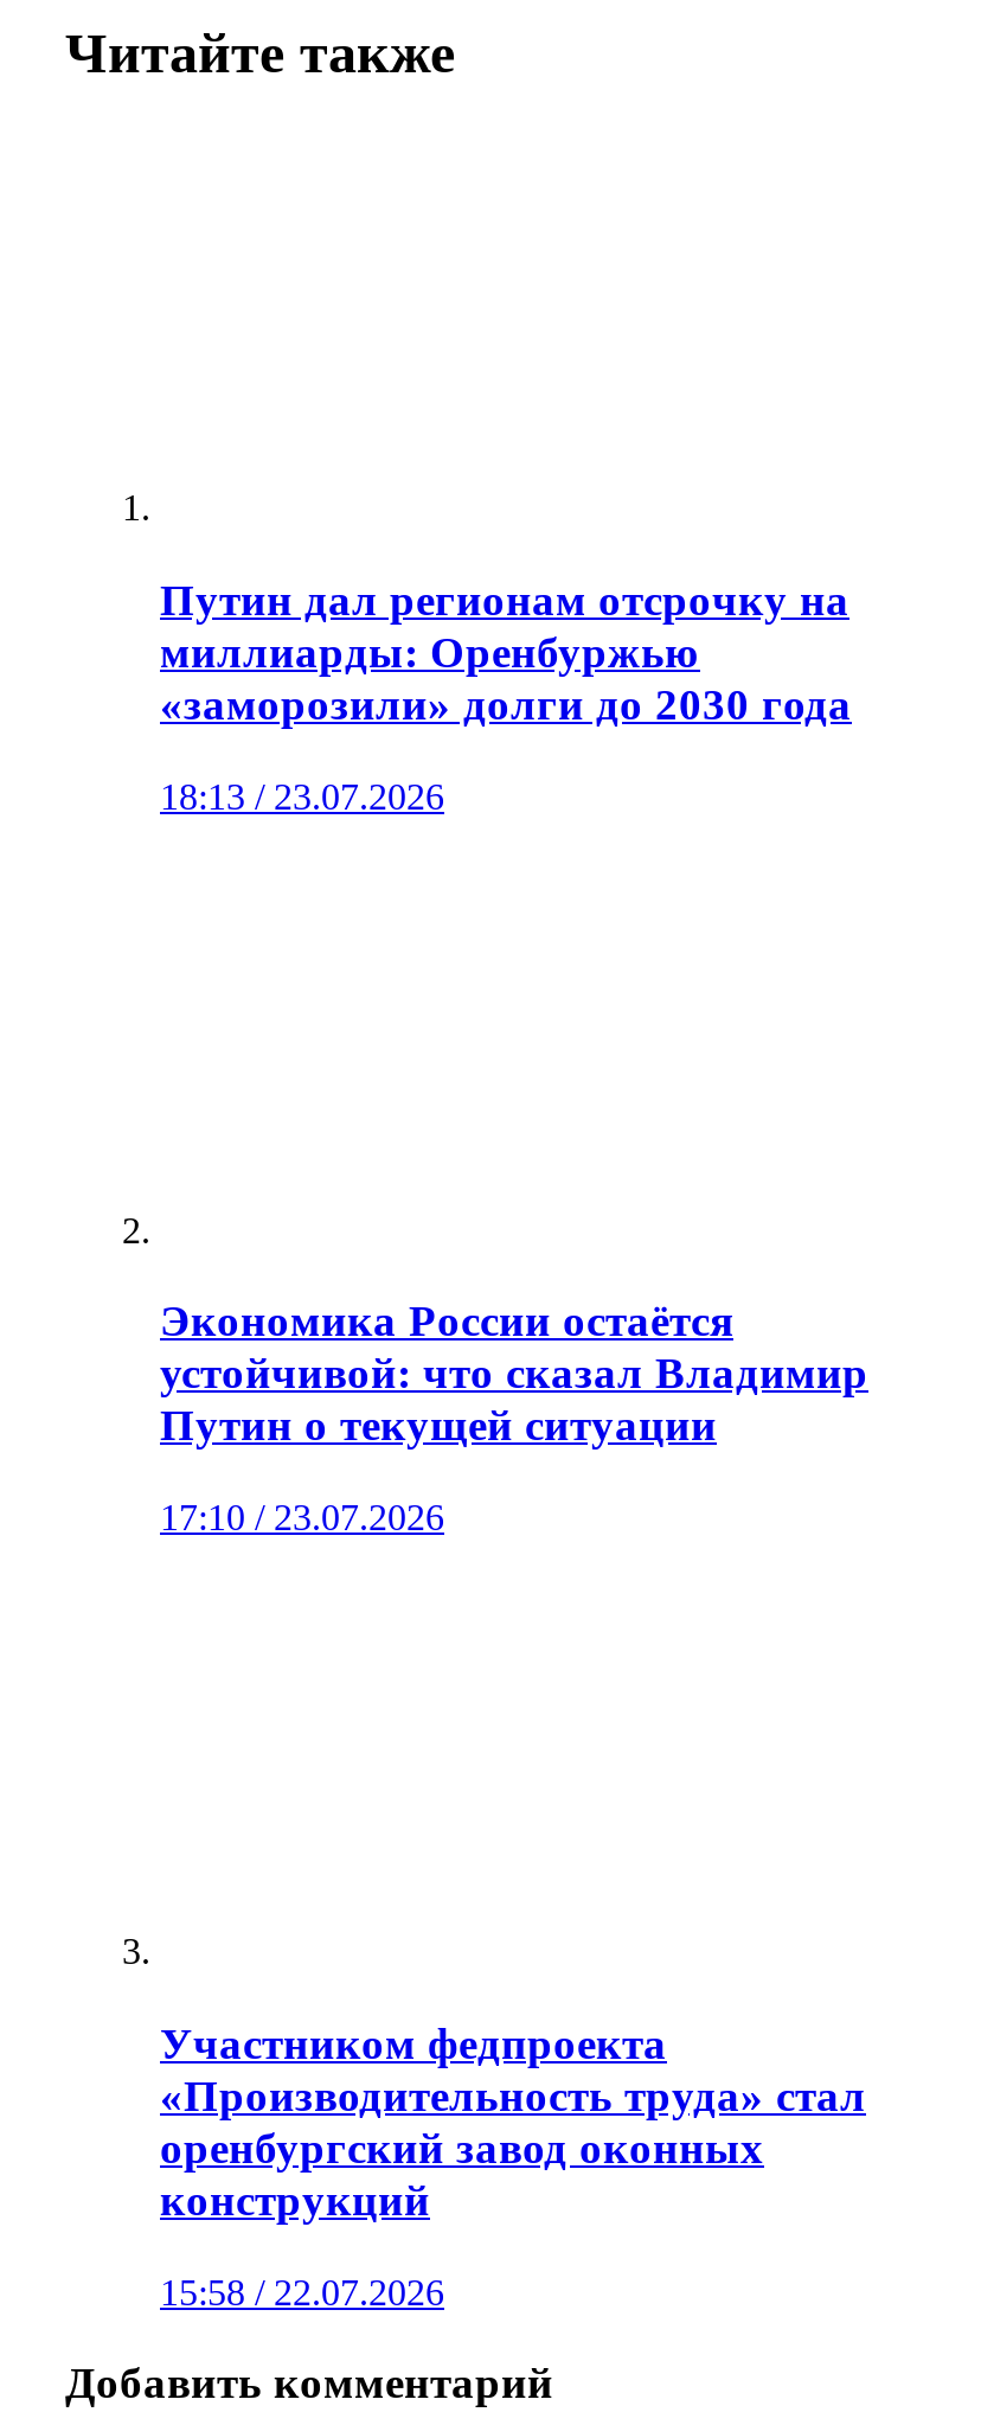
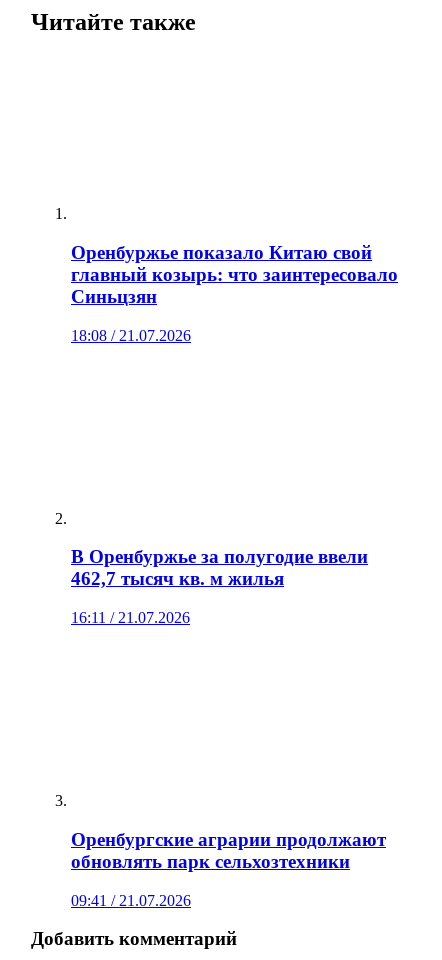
- Путин дал регионам отсрочку на
- миллиарды: Оренбуржью
- «заморозили» долги до 2030 года
+ Оренбуржье показало Китаю свой
+ главный козырь: что заинтересовало
+ Синьцзян

- 18:13 / 23.07.2026
+ 18:08 / 21.07.2026

- Экономика России остаётся
- устойчивой: что сказал Владимир
- Путин о текущей ситуации
+ В Оренбуржье за полугодие ввели
+ 462,7 тысяч кв. м жилья

- 17:10 / 23.07.2026
+ 16:11 / 21.07.2026

- Участником федпроекта
- «Производительность труда» стал
- оренбургский завод оконных
- конструкций
+ Оренбургские аграрии продолжают
+ обновлять парк сельхозтехники

- 15:58 / 22.07.2026
+ 09:41 / 21.07.2026
